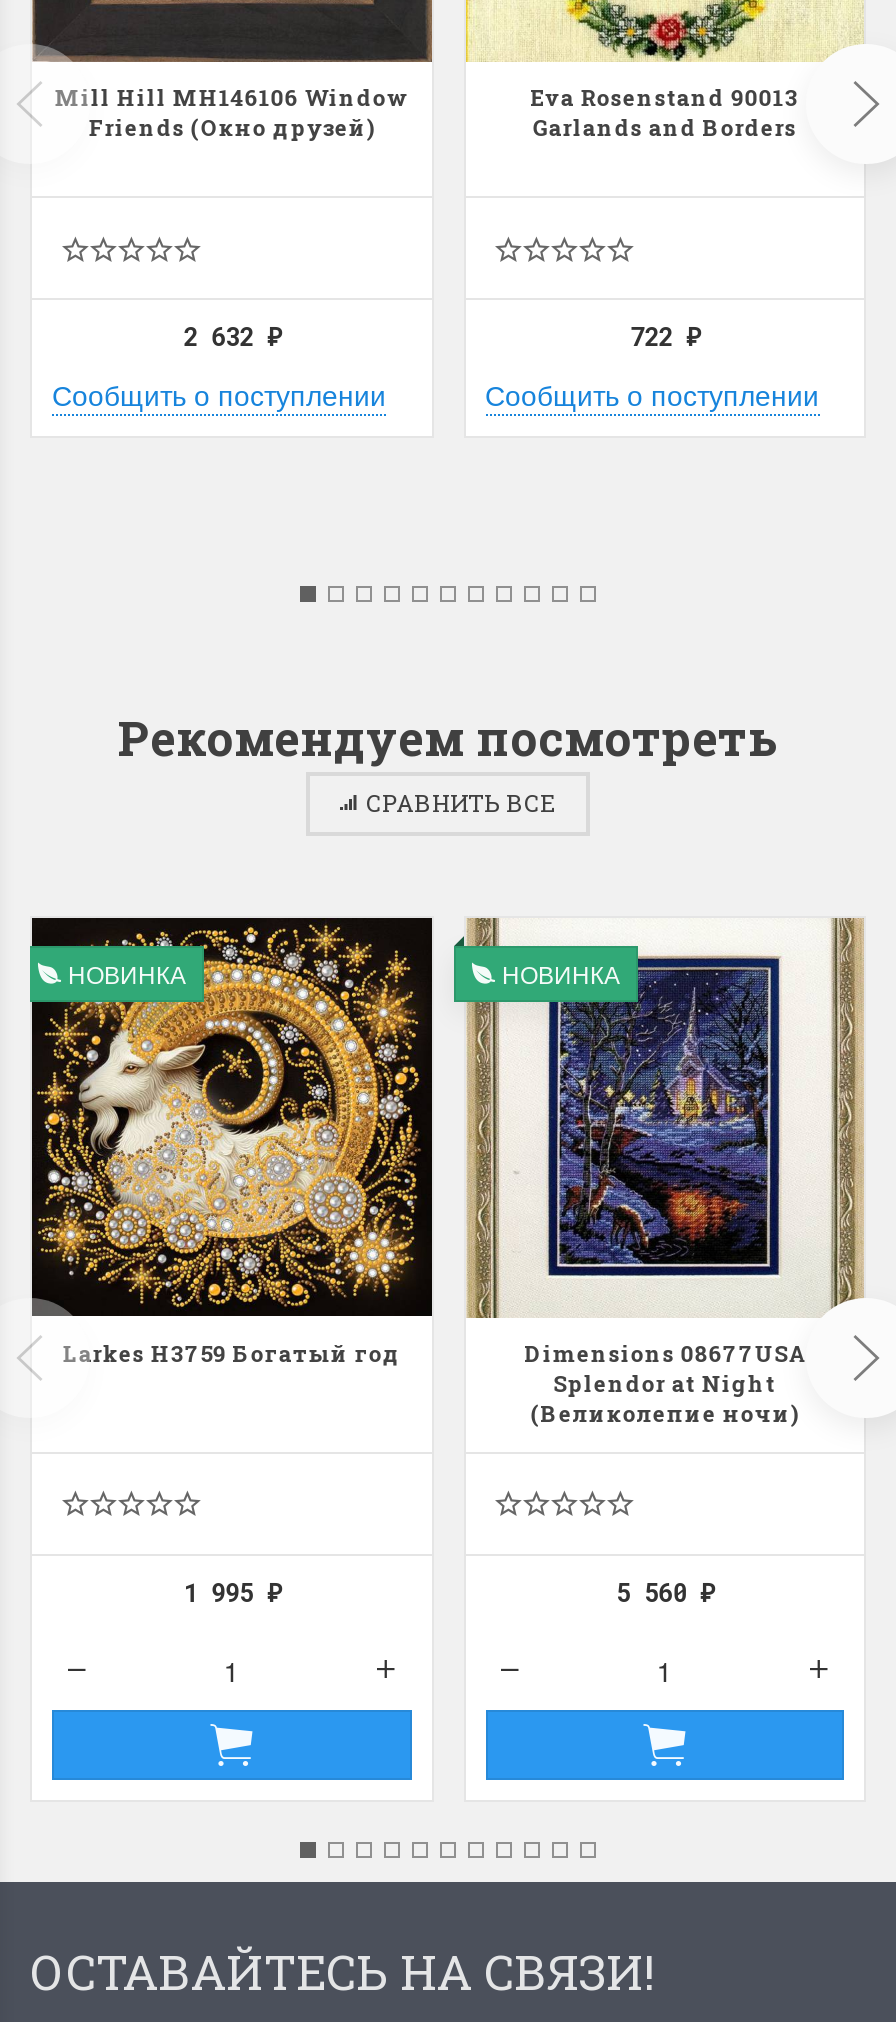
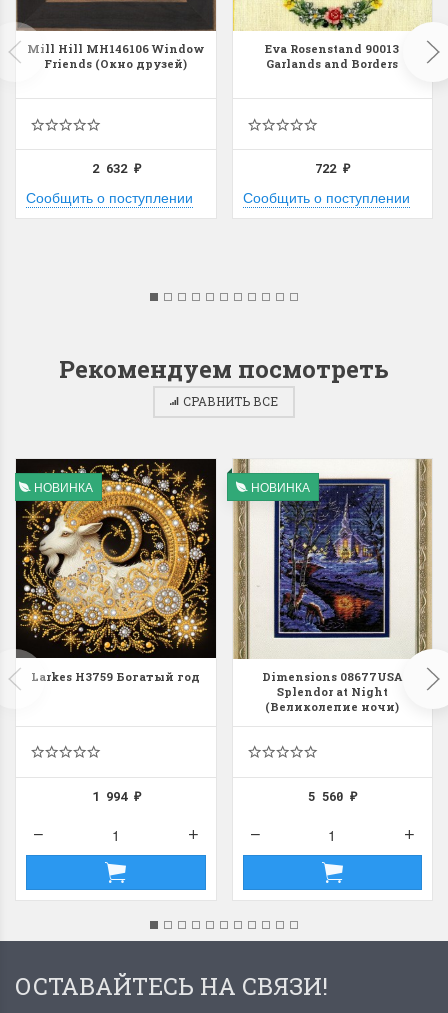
- 1 995 ₽
+ 1 994 ₽
